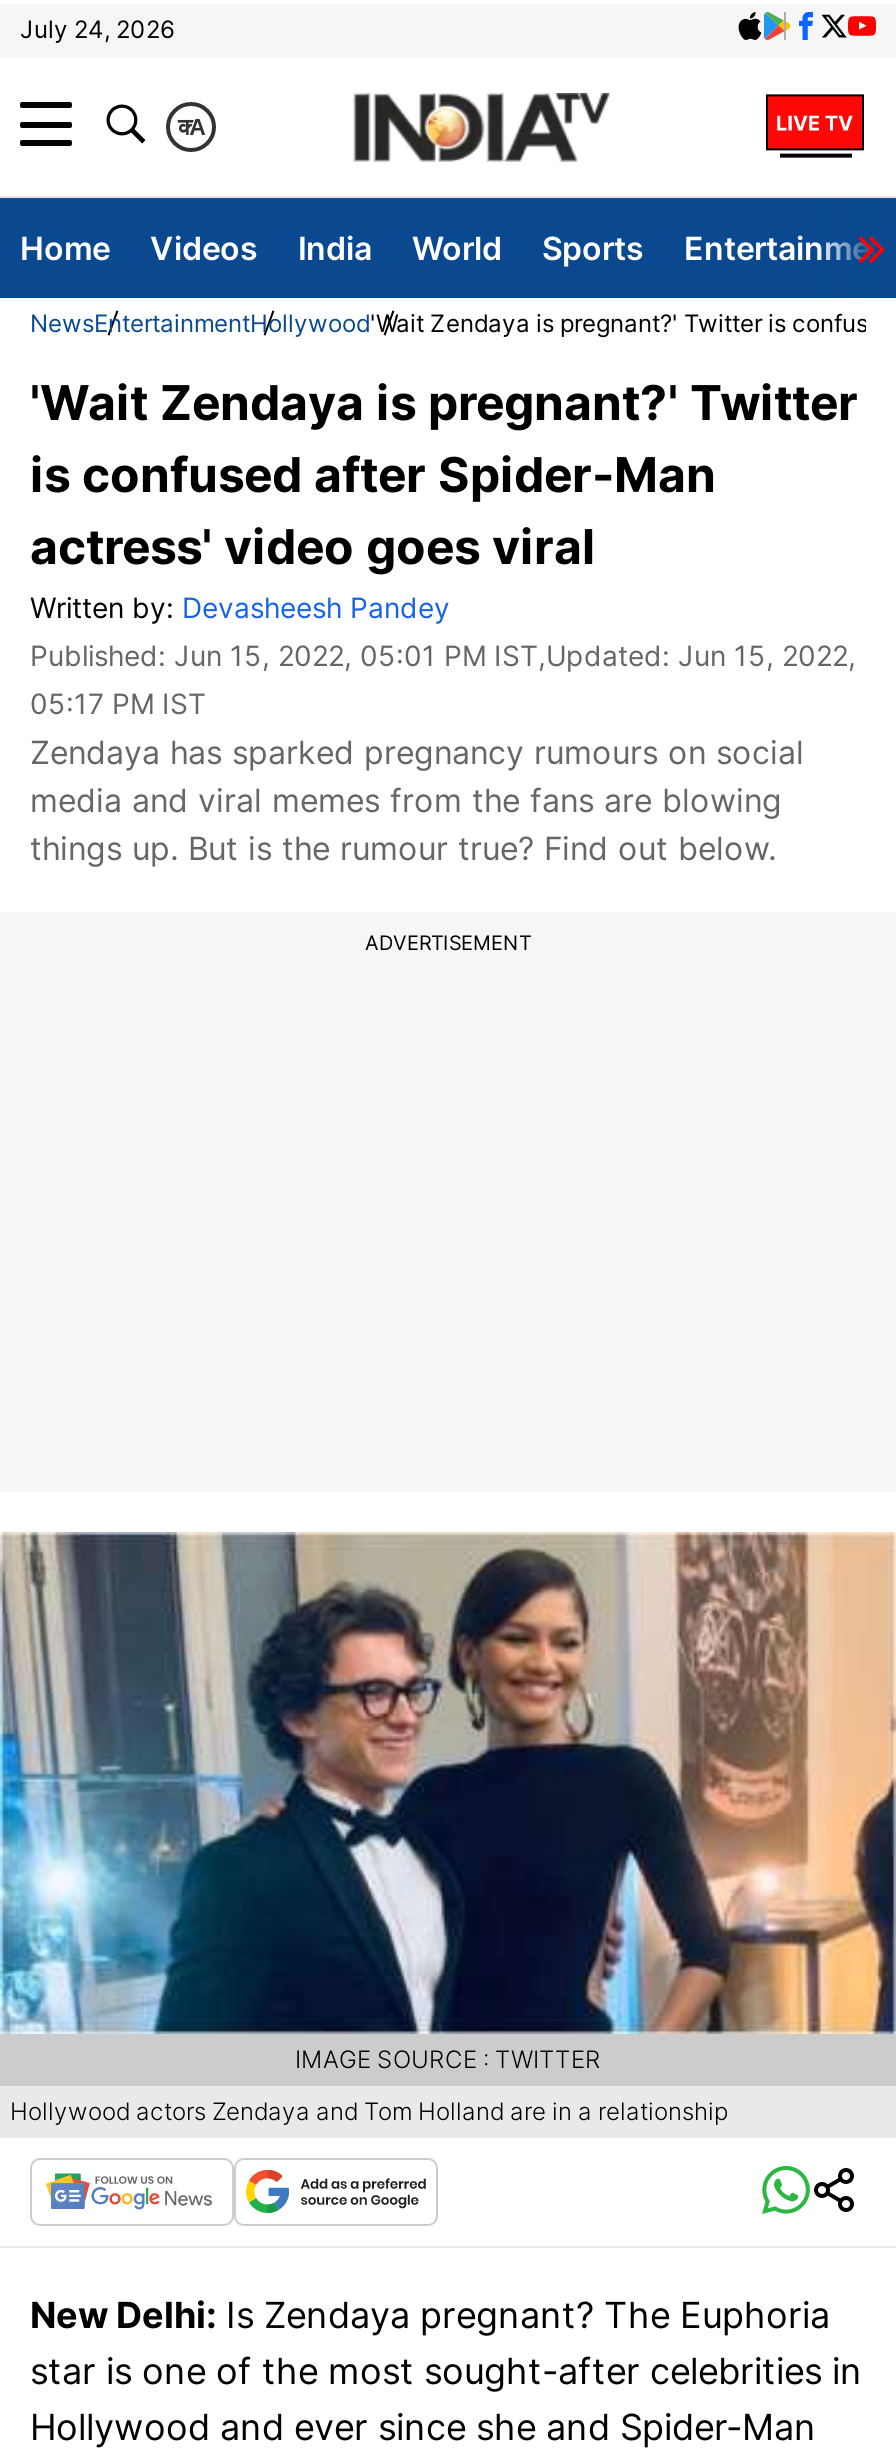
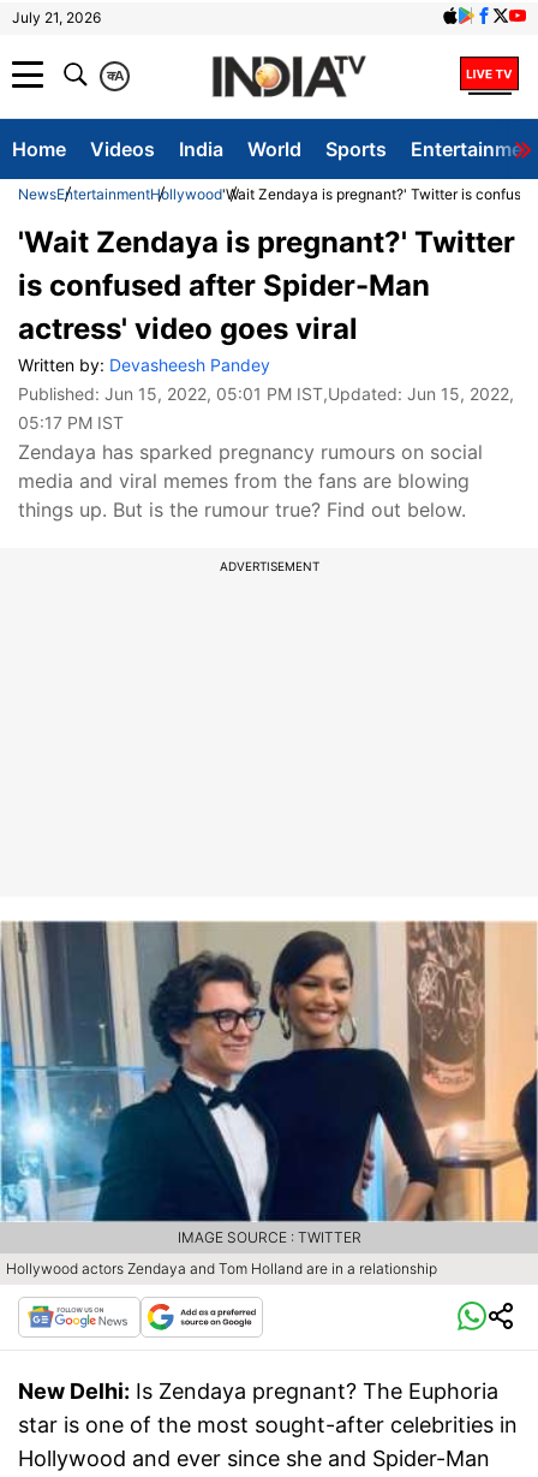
- July 24, 2026
+ July 21, 2026
